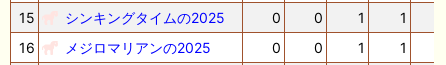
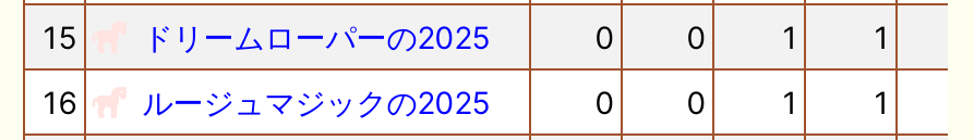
- シンキングタイムの2025
+ ドリームローパーの2025

- メジロマリアンの2025
+ ルージュマジックの2025
